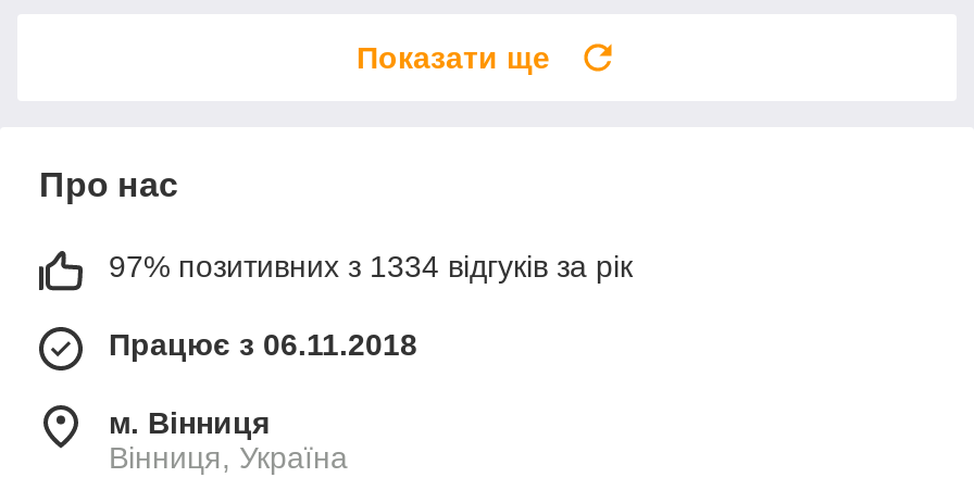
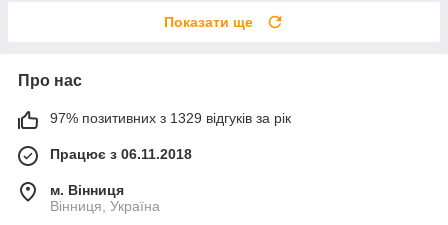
- 97% позитивних з 1334 відгуків за рік
+ 97% позитивних з 1329 відгуків за рік
